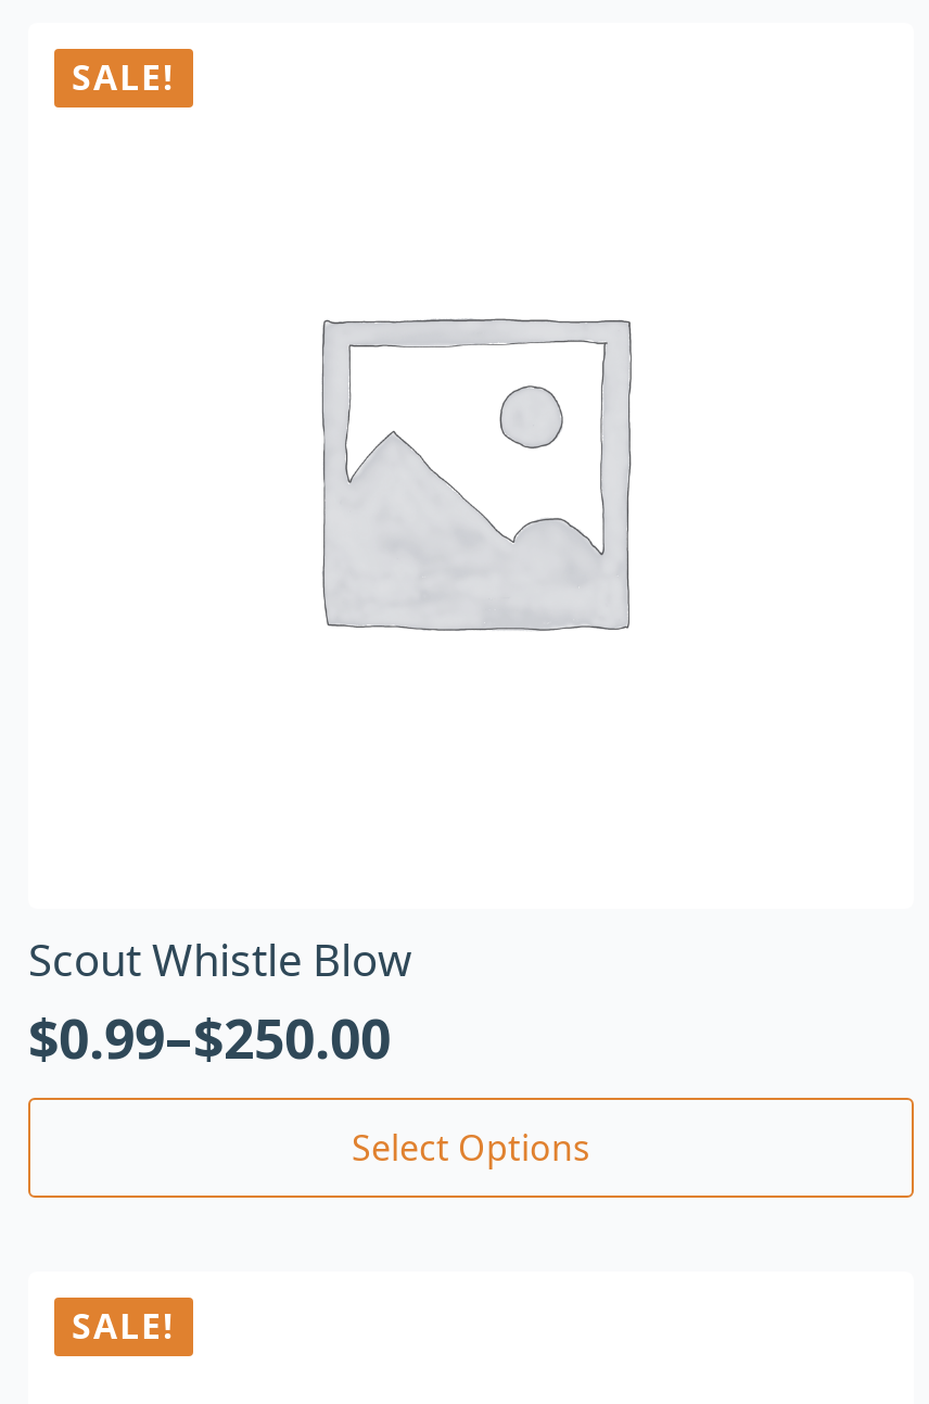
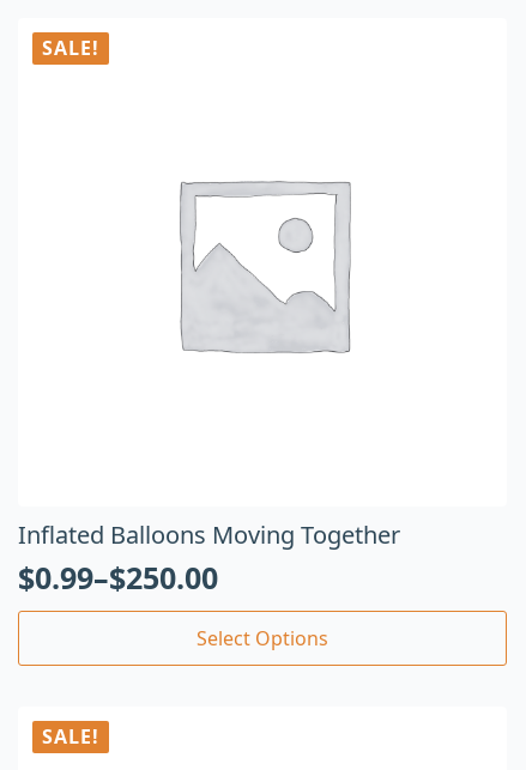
- Scout Whistle Blow
+ Inflated Balloons Moving Together
